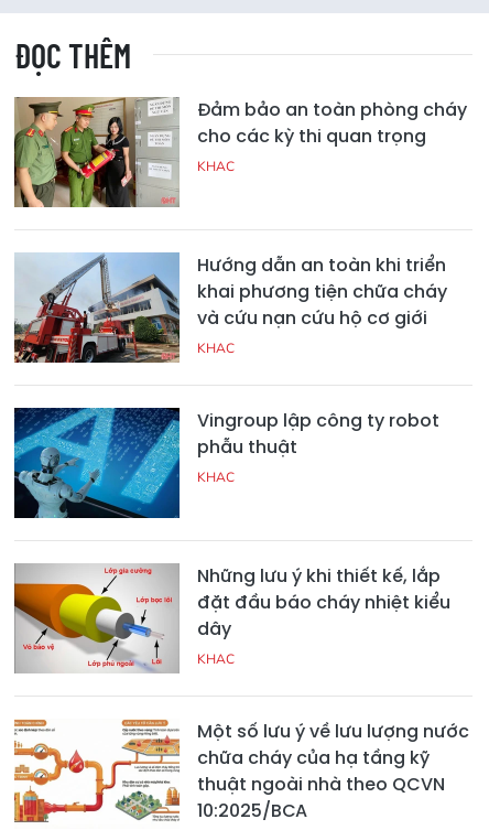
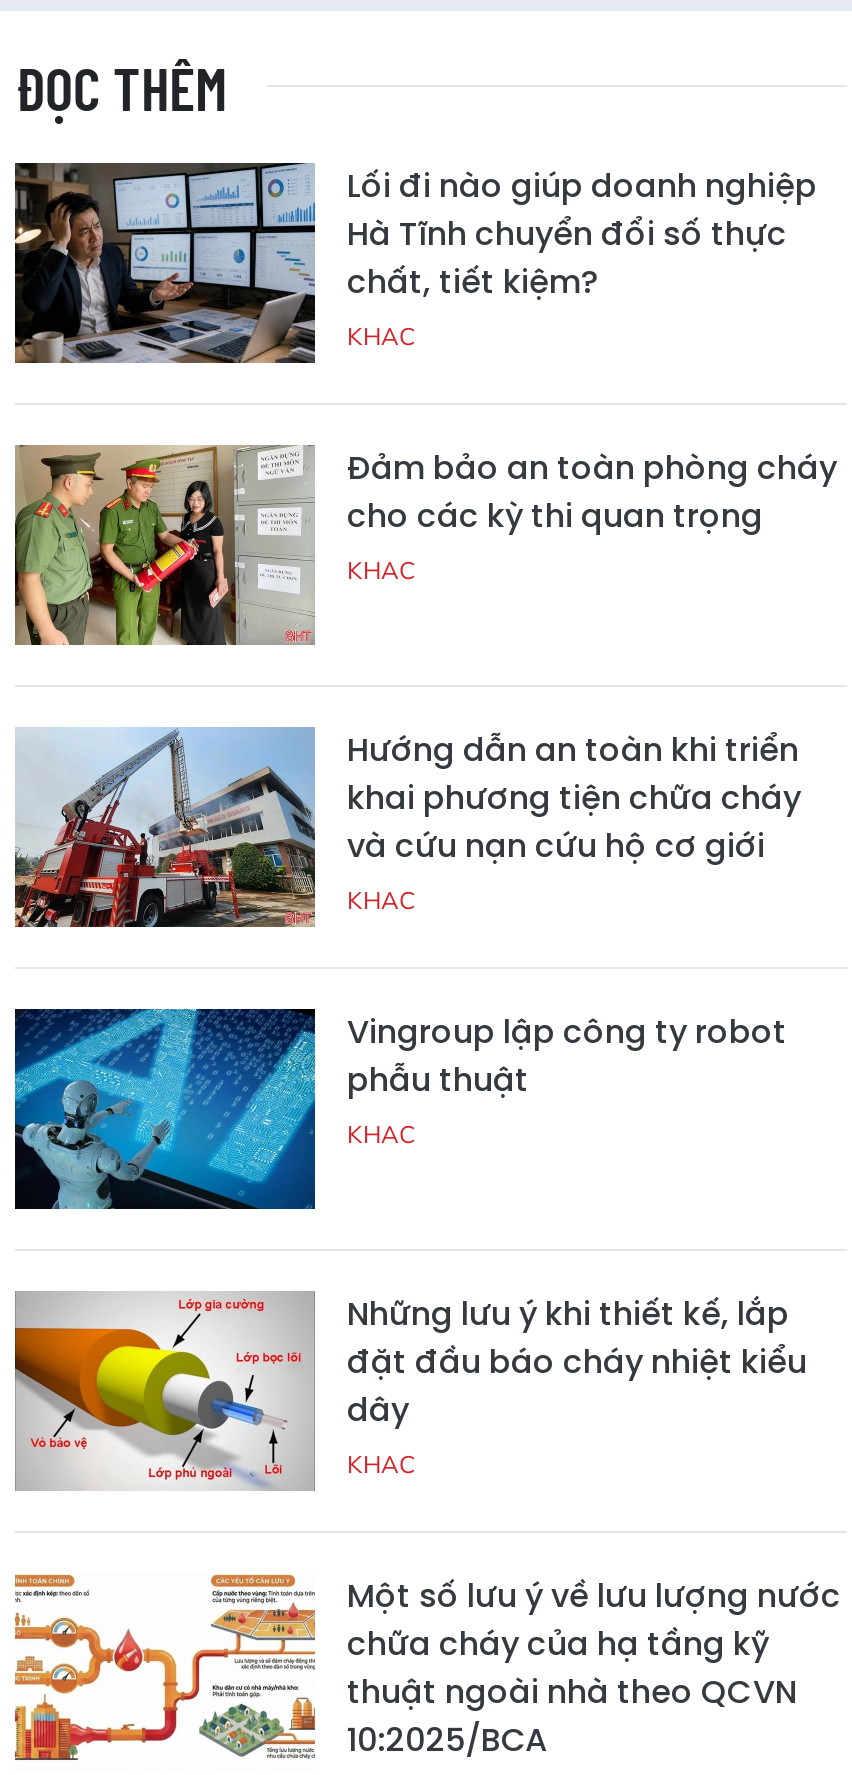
+ [image]
+ Lối đi nào giúp doanh nghiệp
+ Hà Tĩnh chuyển đổi số thực
+ chất, tiết kiệm?
+ KHAC
